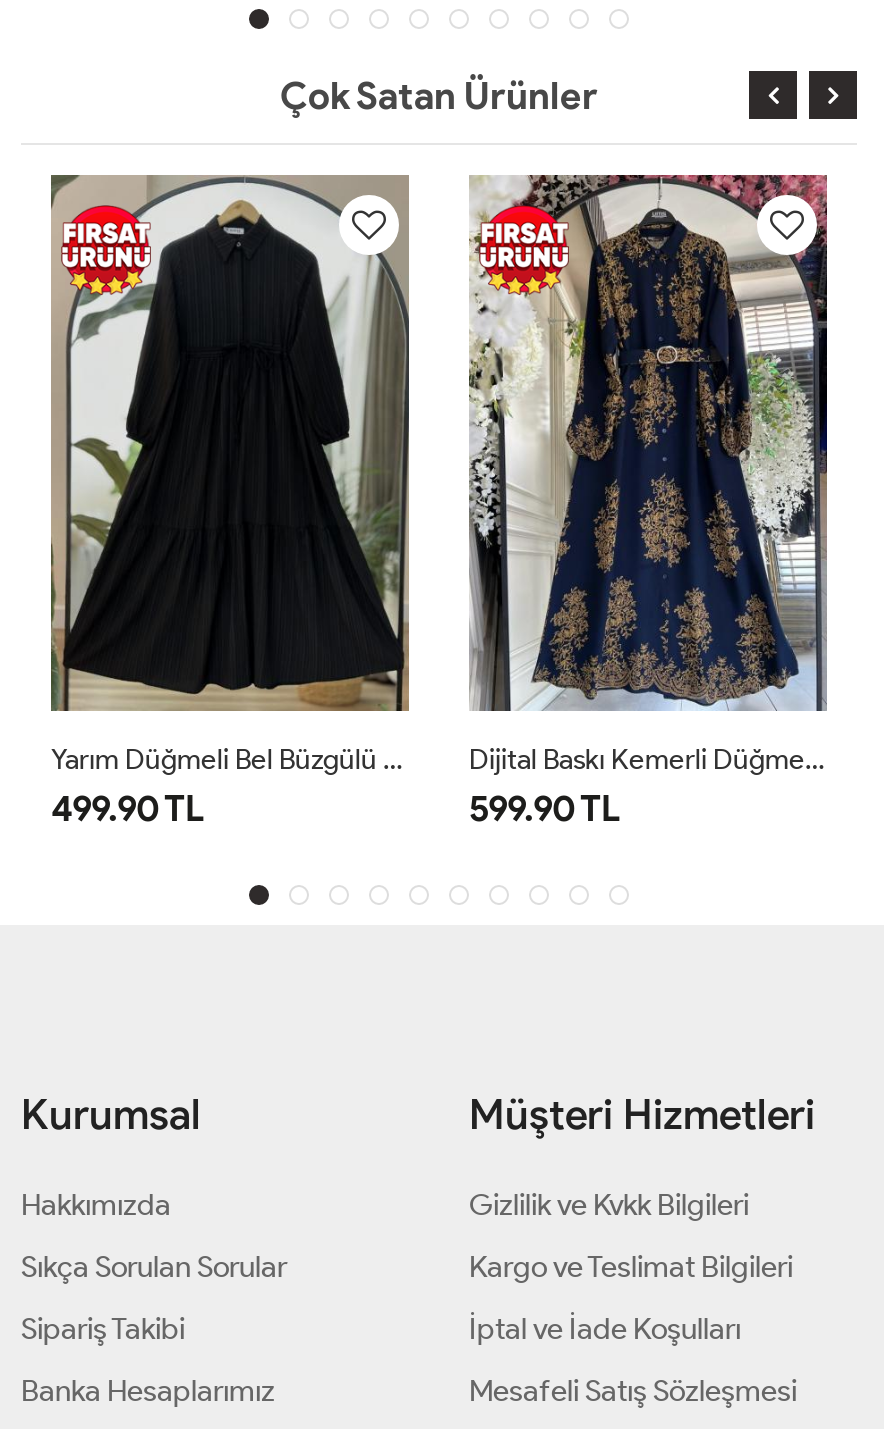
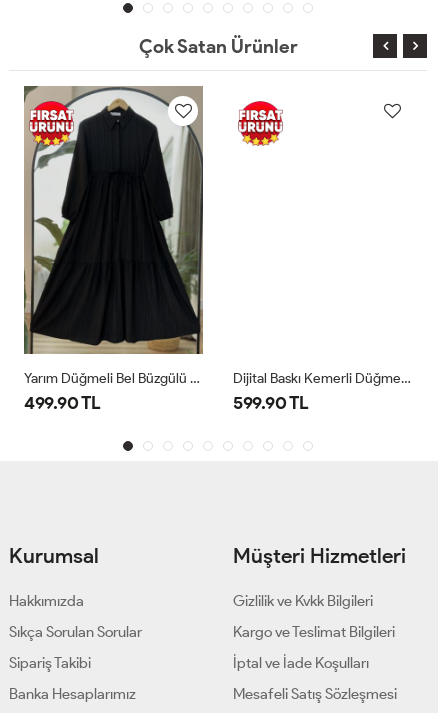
- [image]
